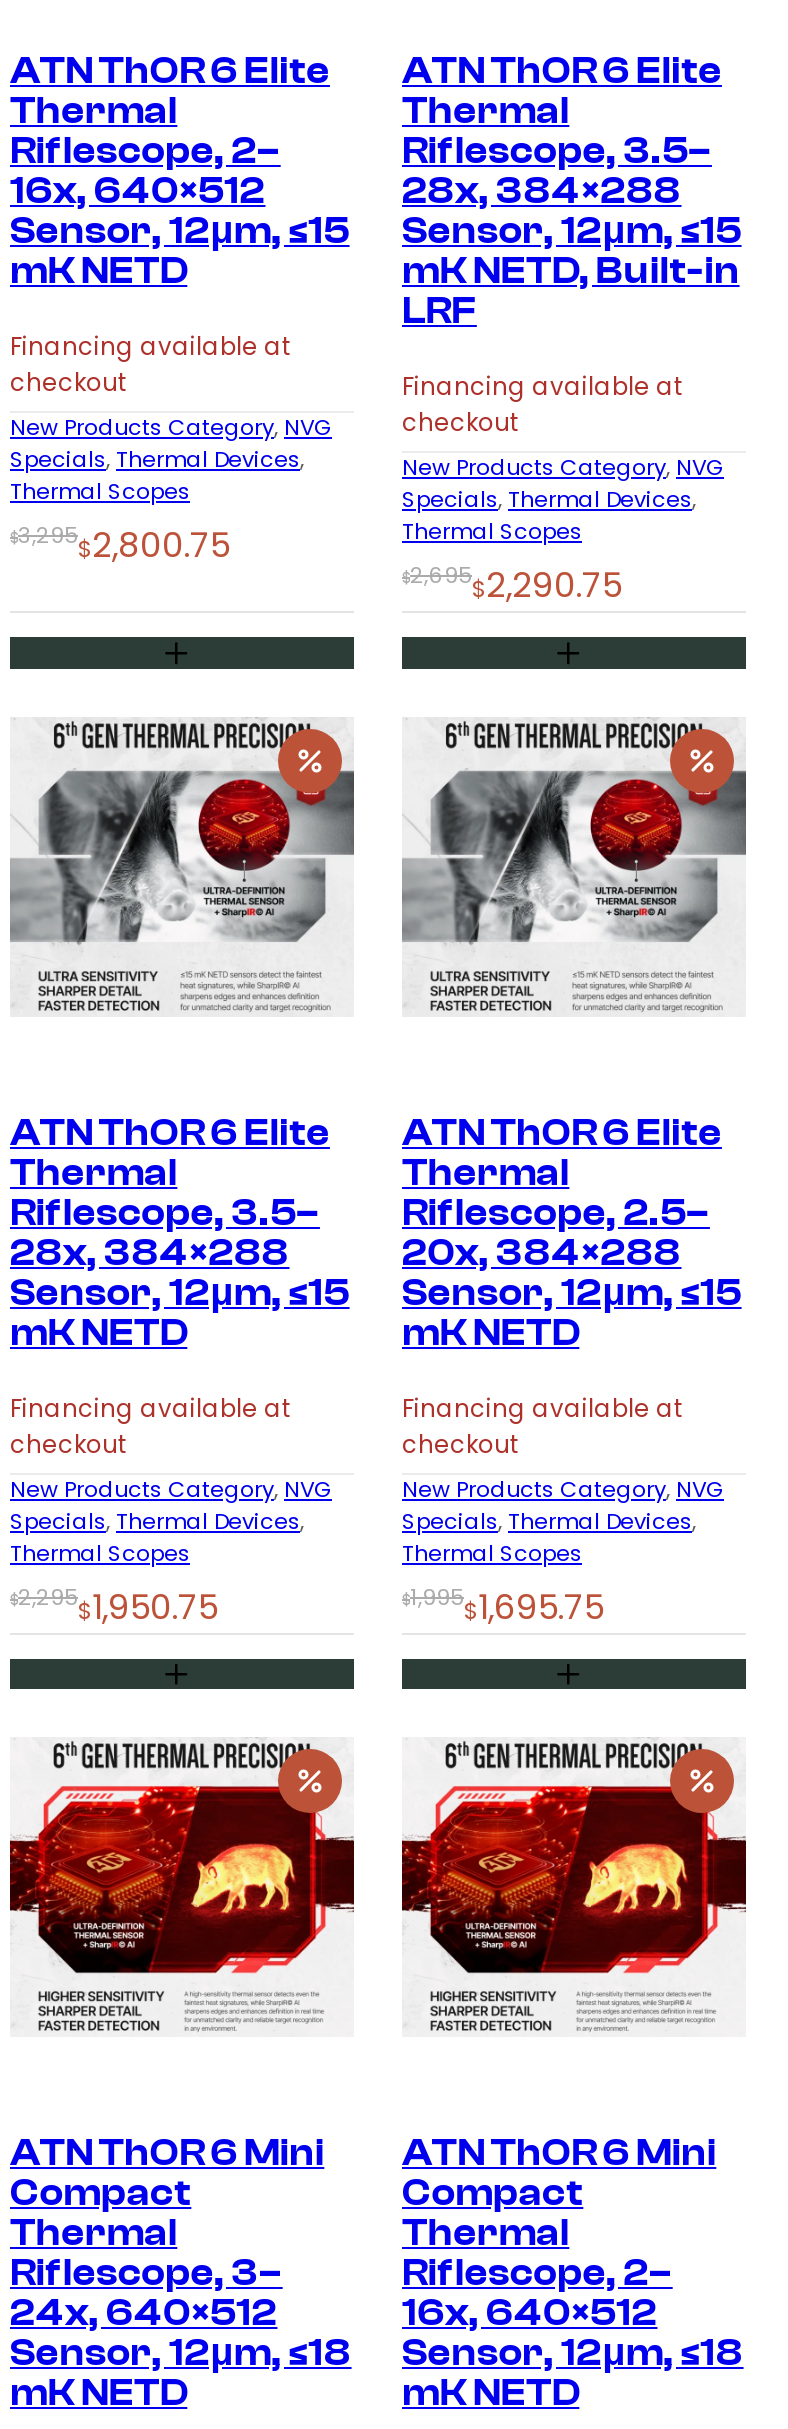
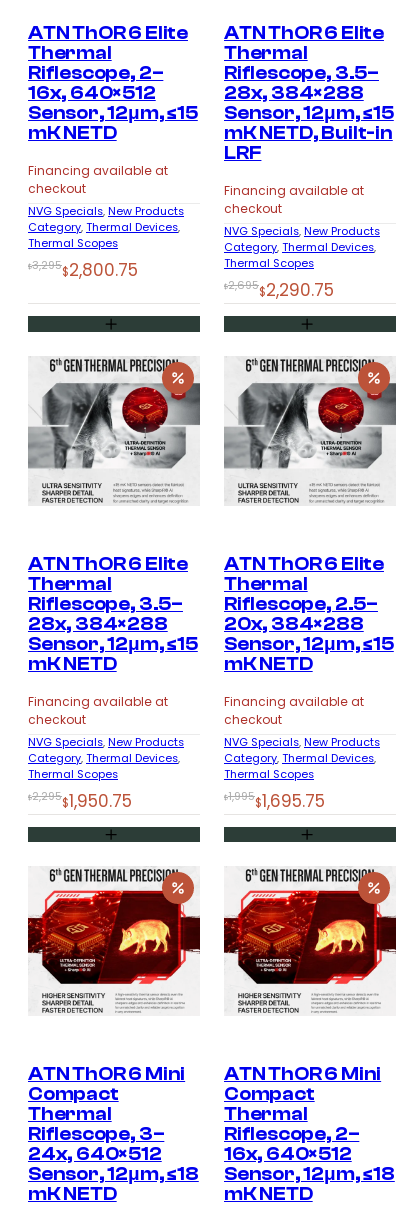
- New Products Category, NVG
- Specials, Thermal Devices ,
+ NVG Specials, New Products
+ Category, Thermal Devices ,

- New Products Category, NVG
- Specials, Thermal Devices ,
+ NVG Specials, New Products
+ Category, Thermal Devices ,

- New Products Category, NVG
- Specials, Thermal Devices ,
+ NVG Specials, New Products
+ Category, Thermal Devices ,

- New Products Category, NVG
- Specials, Thermal Devices ,
+ NVG Specials, New Products
+ Category, Thermal Devices ,
